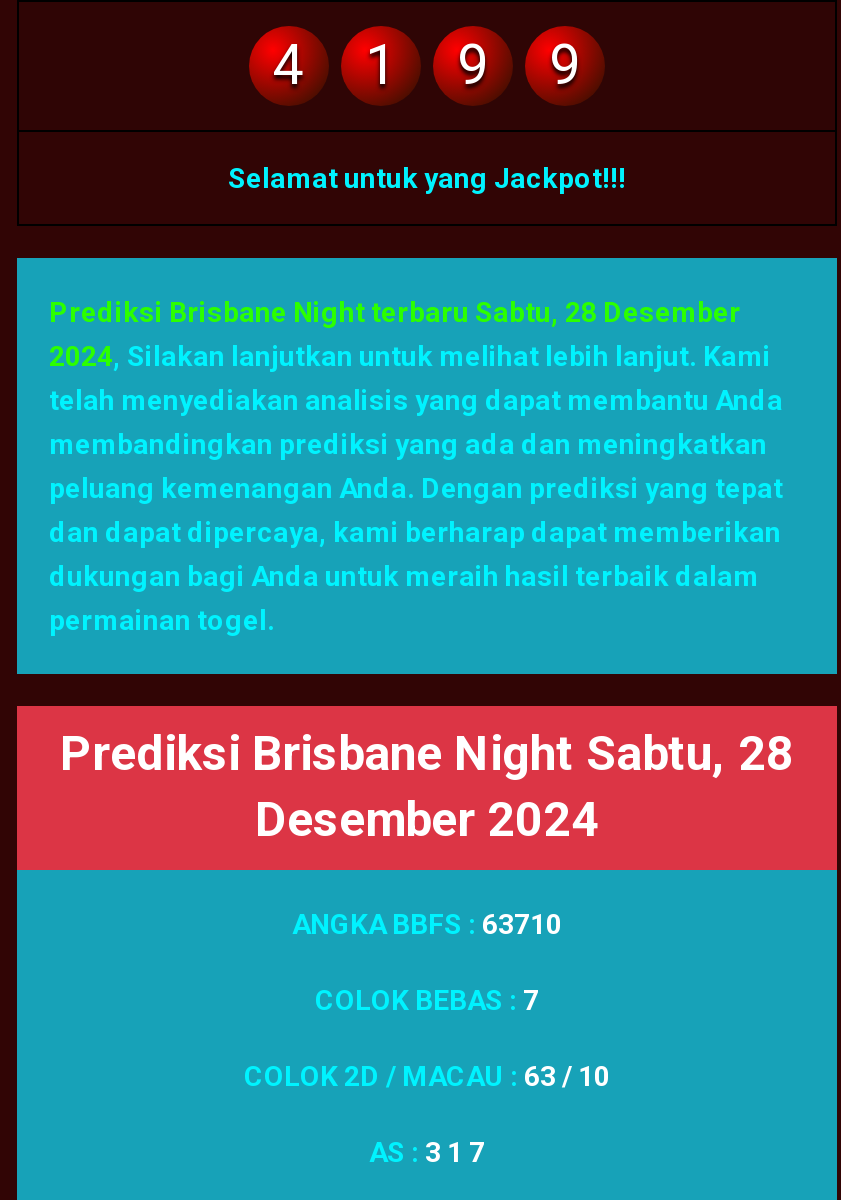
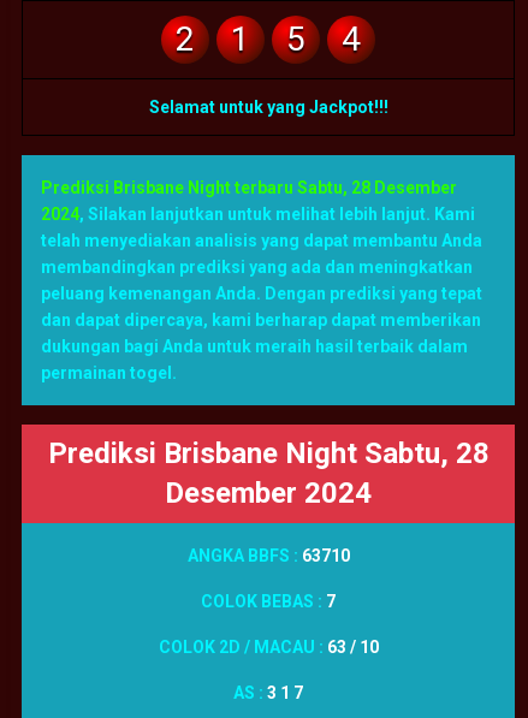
- 4
+ 2

- 9
+ 5

- 9
+ 4
